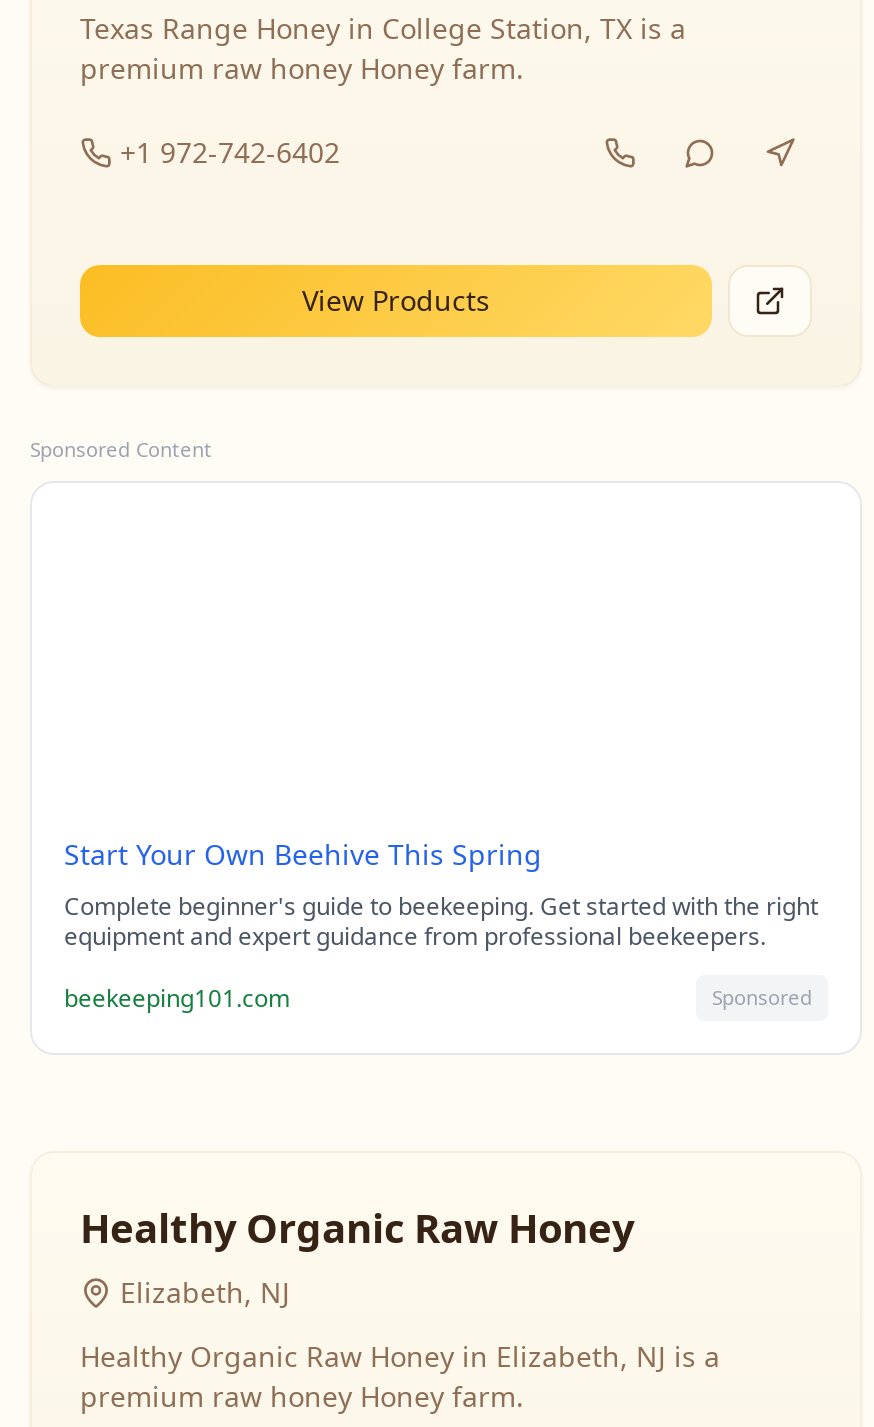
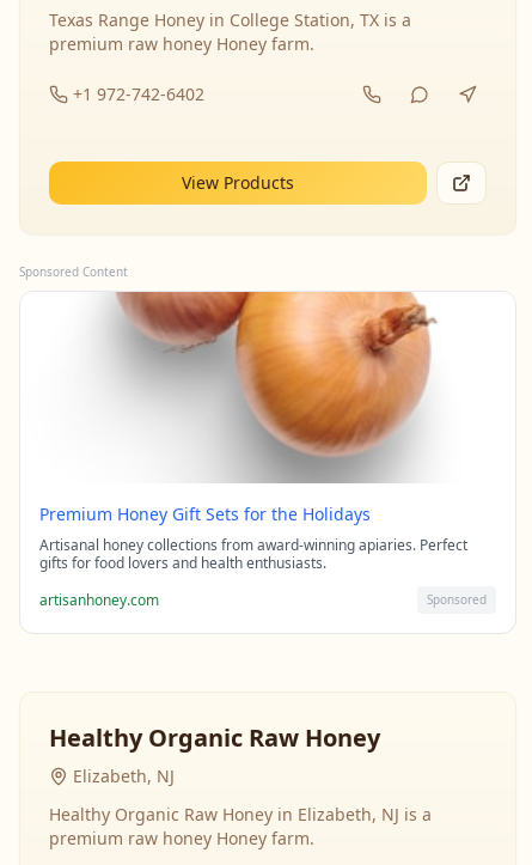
+ [image]

- Start Your Own Beehive This Spring
- Complete beginner's guide to beekeeping. Get started with the right
- equipment and expert guidance from professional beekeepers.
+ Premium Honey Gift Sets for the Holidays
+ Artisanal honey collections from award-winning apiaries. Perfect
+ gifts for food lovers and health enthusiasts.

- beekeeping101.com
+ artisanhoney.com
